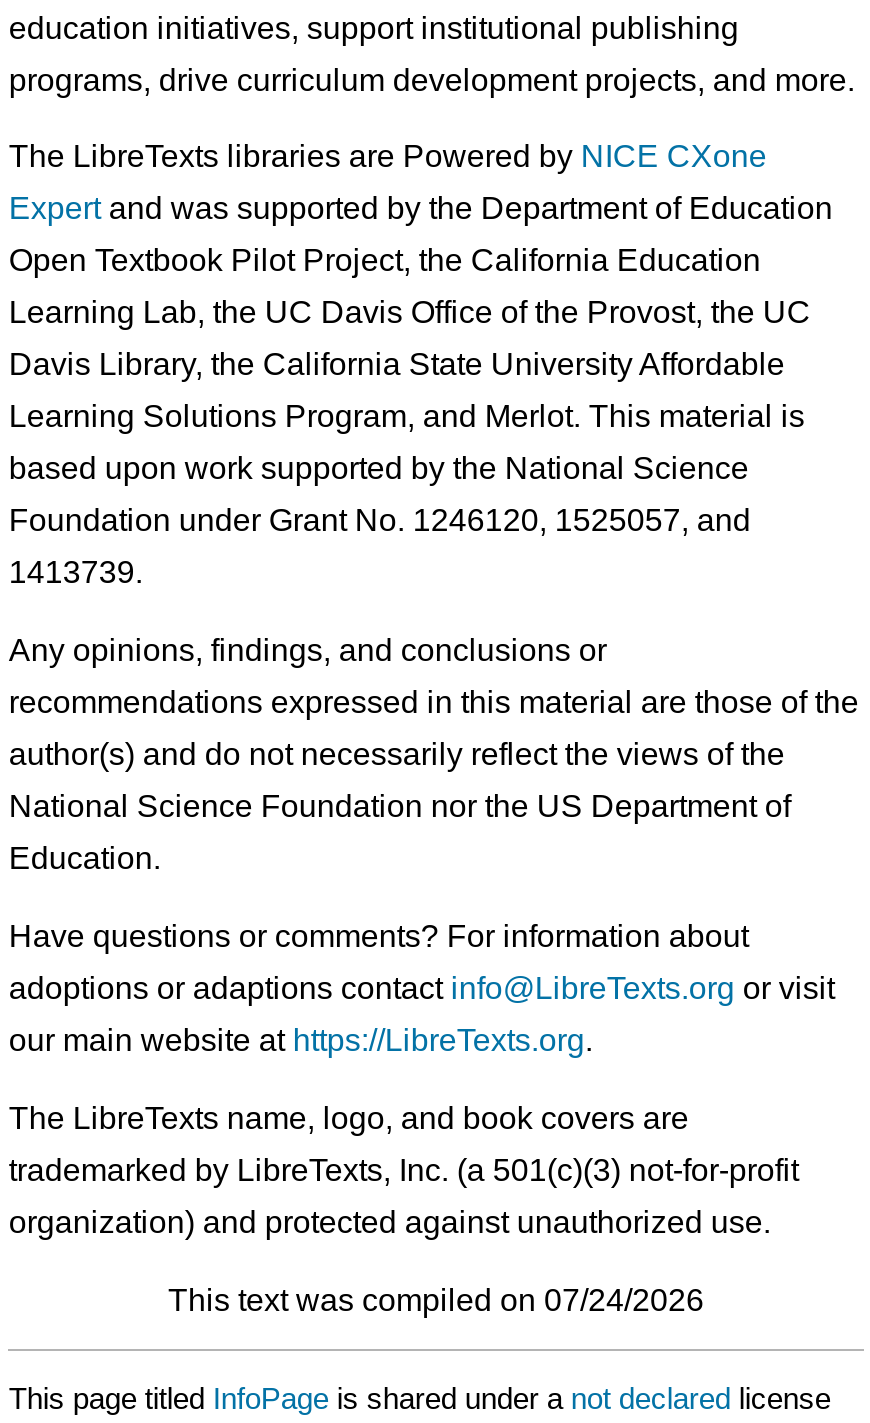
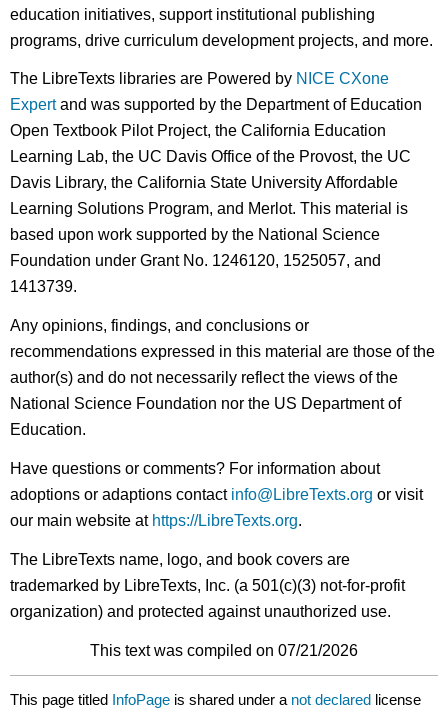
- This text was compiled on 07/24/2026
+ This text was compiled on 07/21/2026
